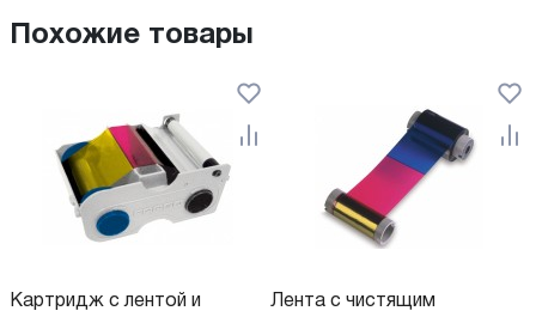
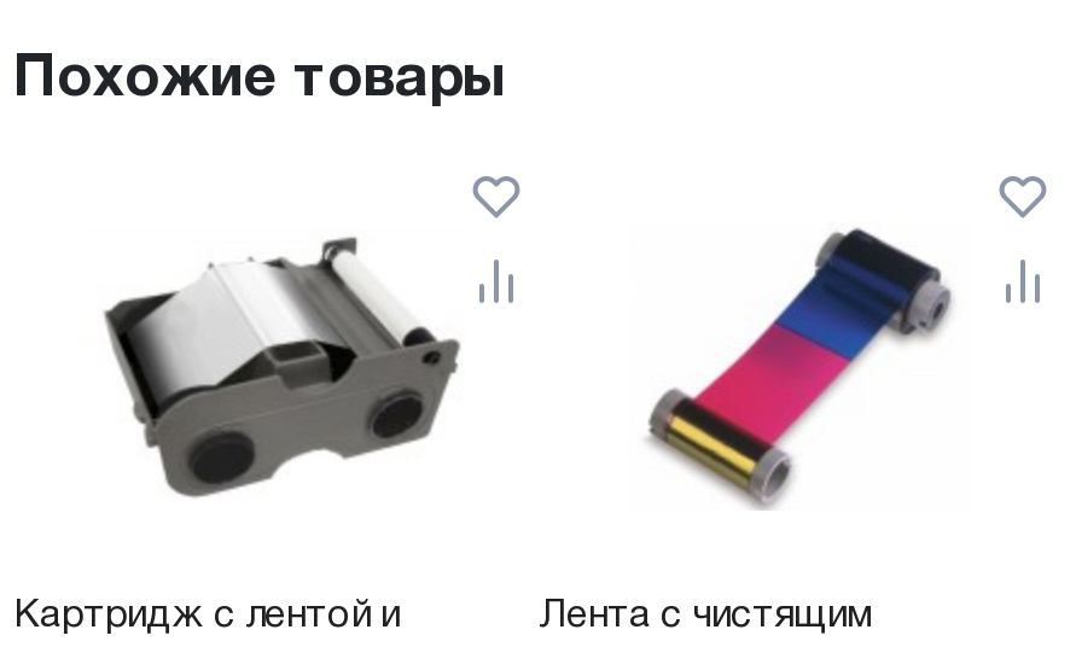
- [image]
+ [image]
